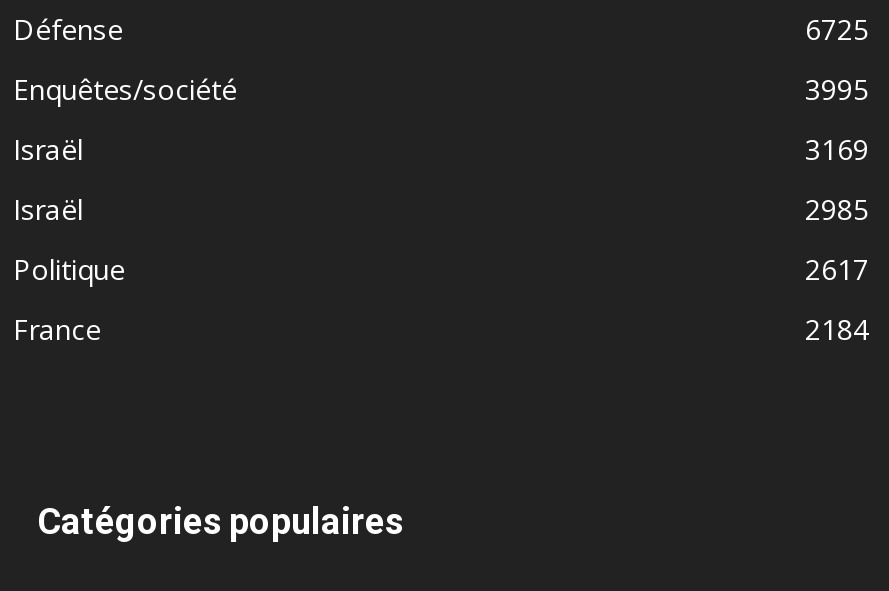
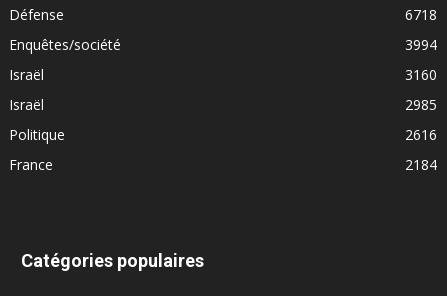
- 6725
+ 6718

- 3995
+ 3994

- 3169
+ 3160

- 2617
+ 2616
